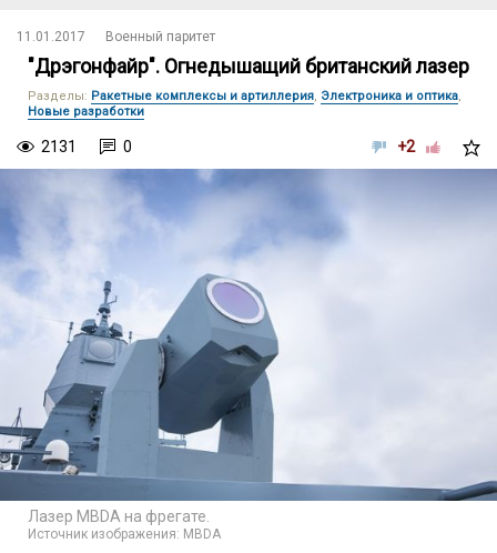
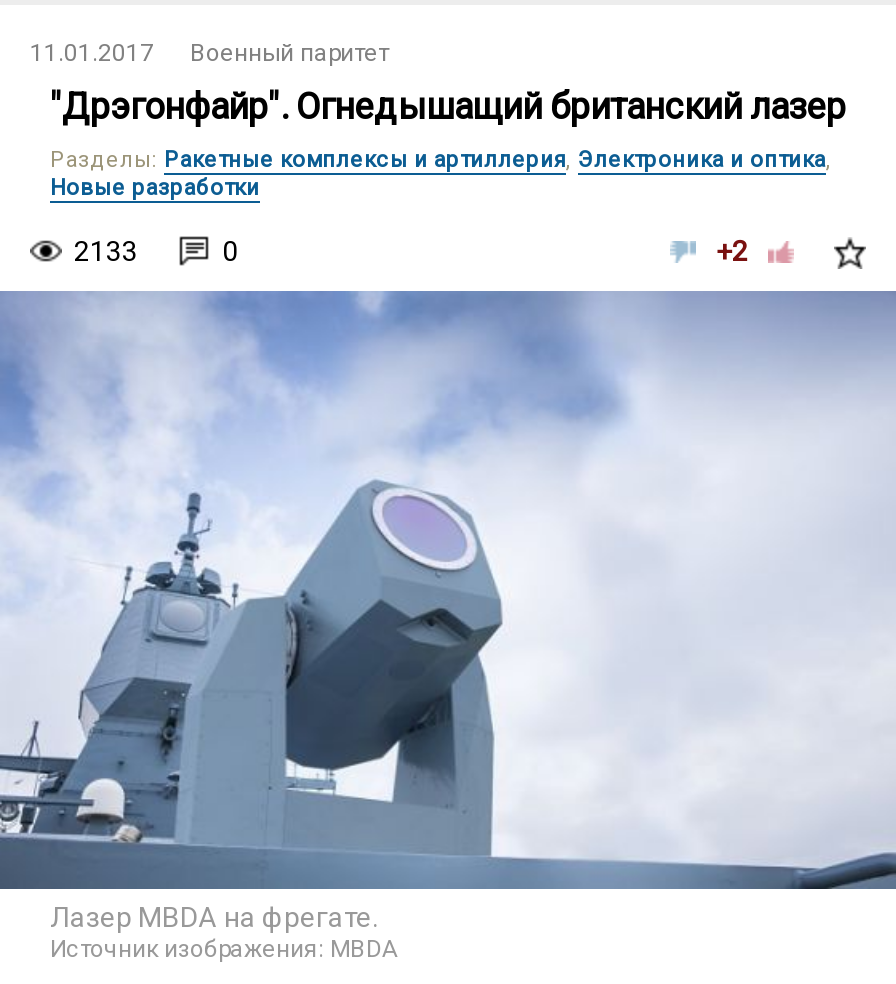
- 2131
+ 2133
